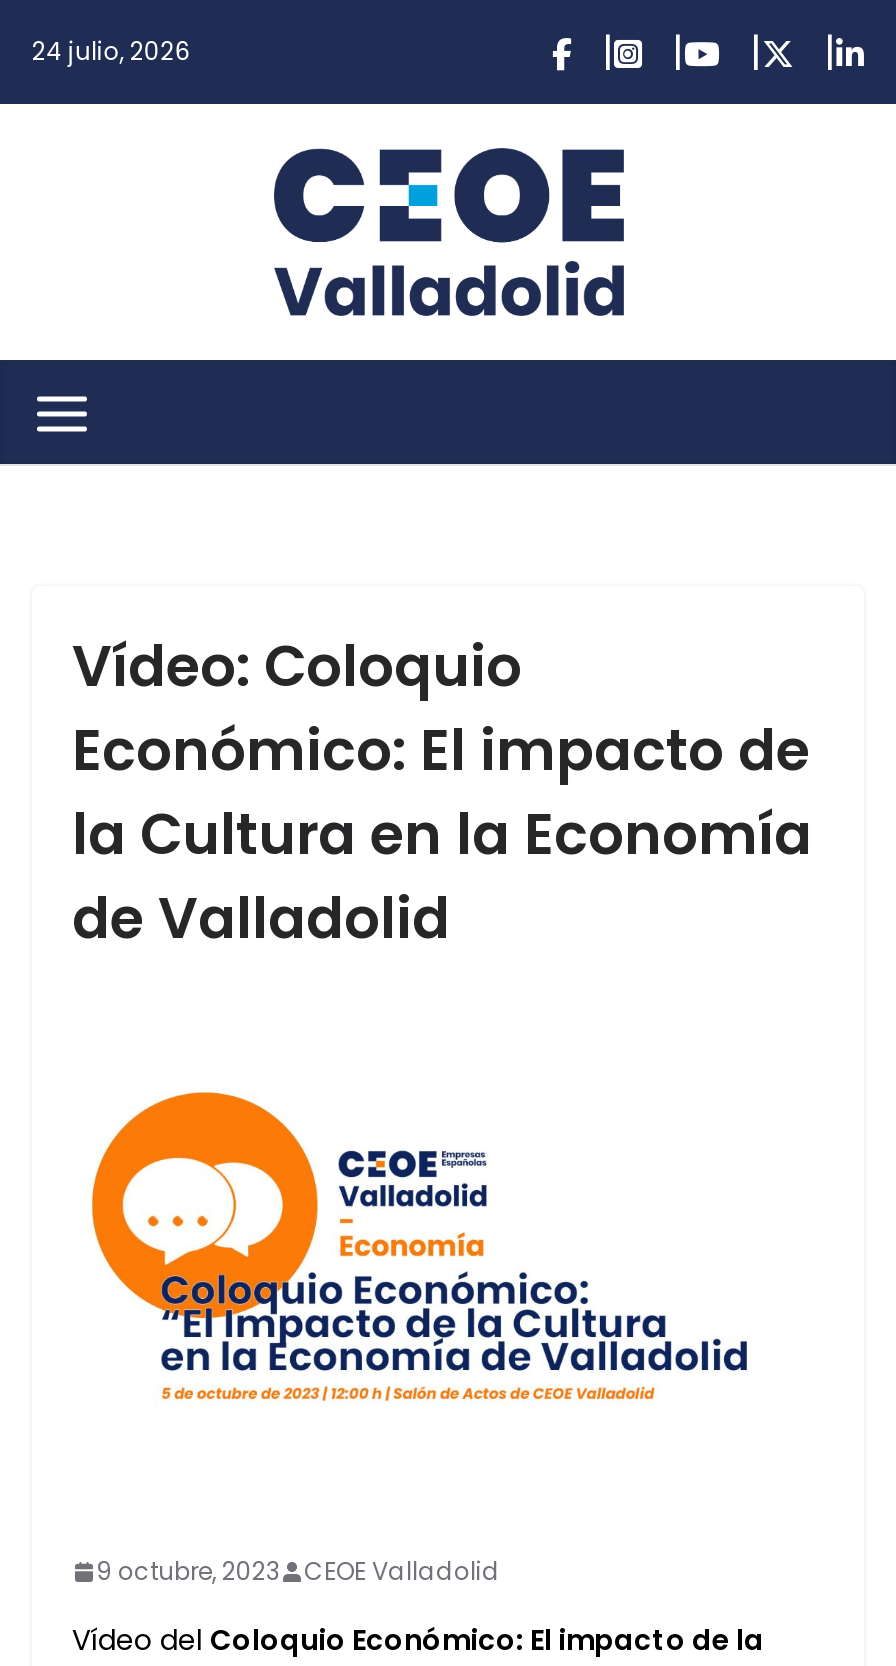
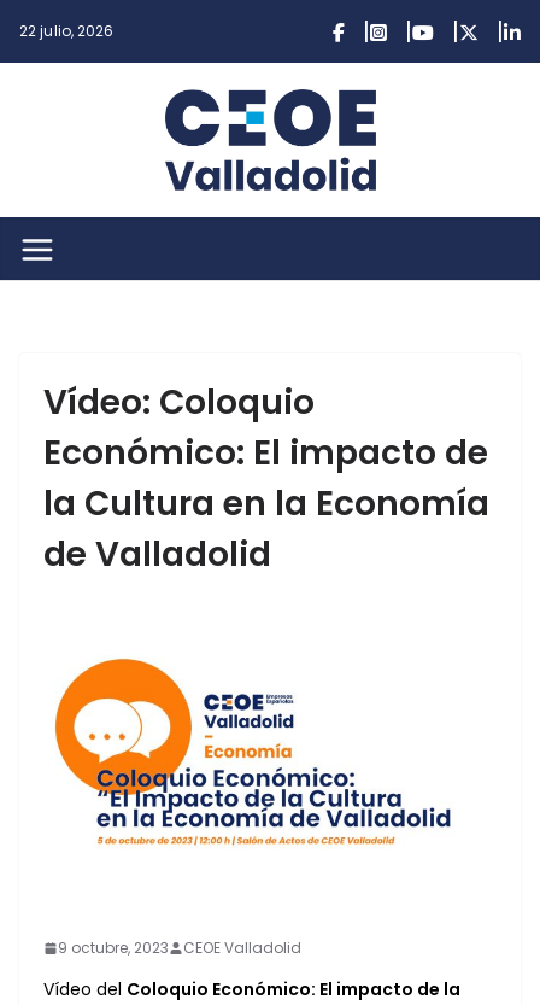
- 24 julio, 2026
+ 22 julio, 2026
